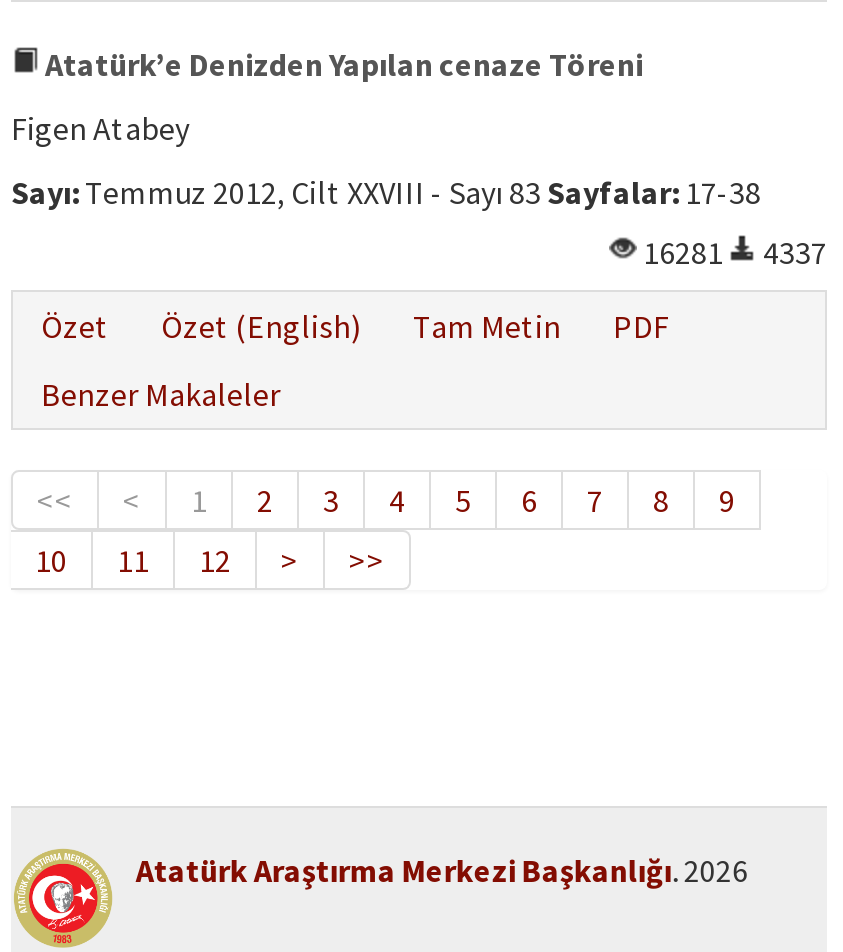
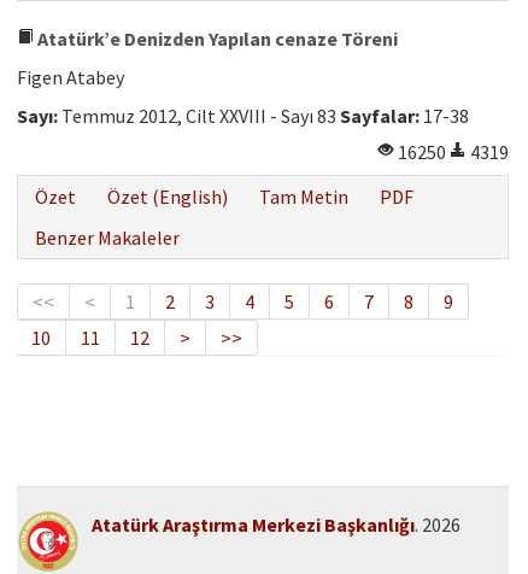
- 16281
+ 16250

- 4337
+ 4319
